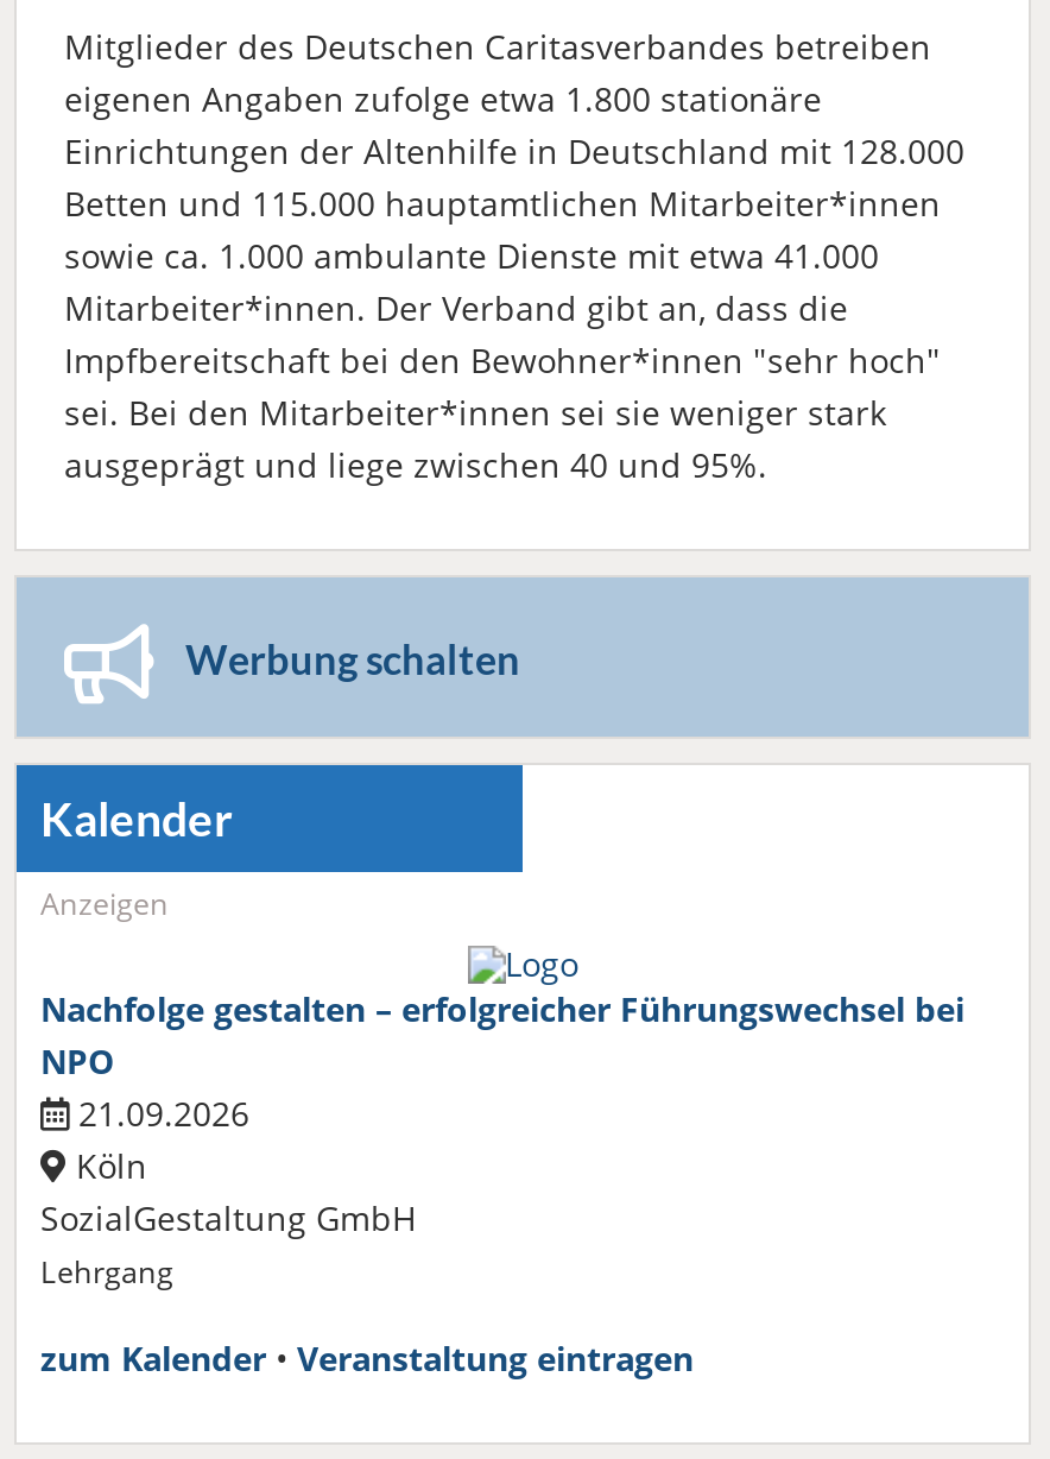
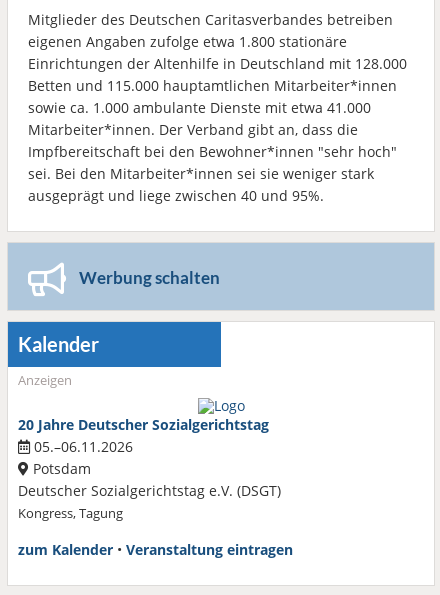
- Nachfolge gestalten – erfolgreicher Führungswechsel bei
- NPO
- 21.09.2026
- Köln
- SozialGestaltung GmbH
- Lehrgang
+ 20 Jahre Deutscher Sozialgerichtstag
+ 05.–06.11.2026
+ Potsdam
+ Deutscher Sozialgerichtstag e.V. (DSGT)
+ Kongress, Tagung
